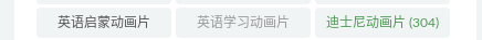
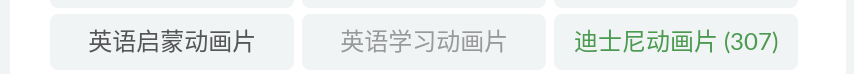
- 迪士尼动画片(304)
+ 迪士尼动画片(307)
